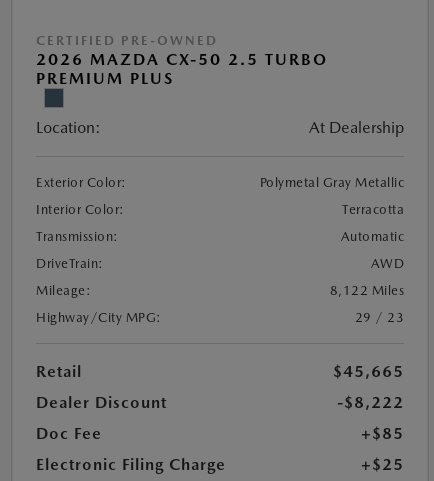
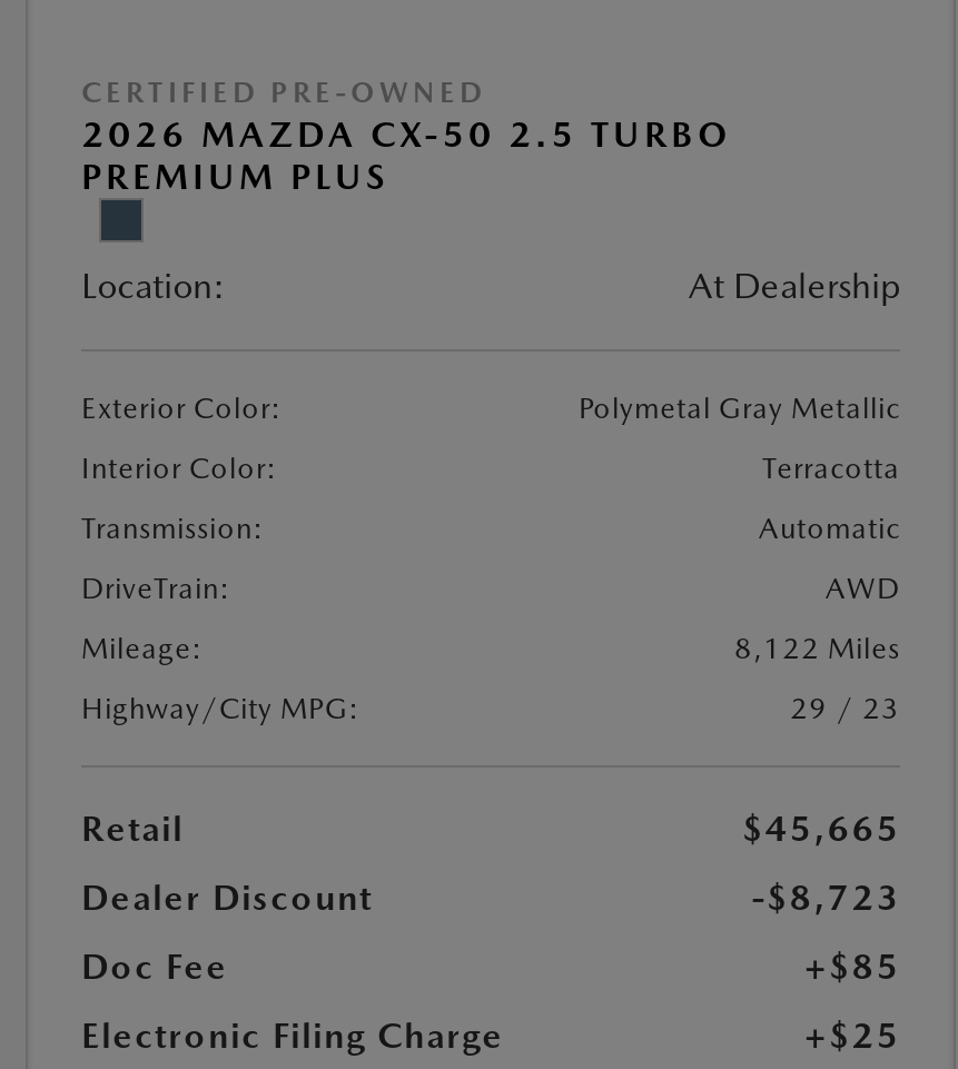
- -$8,222
+ -$8,723
